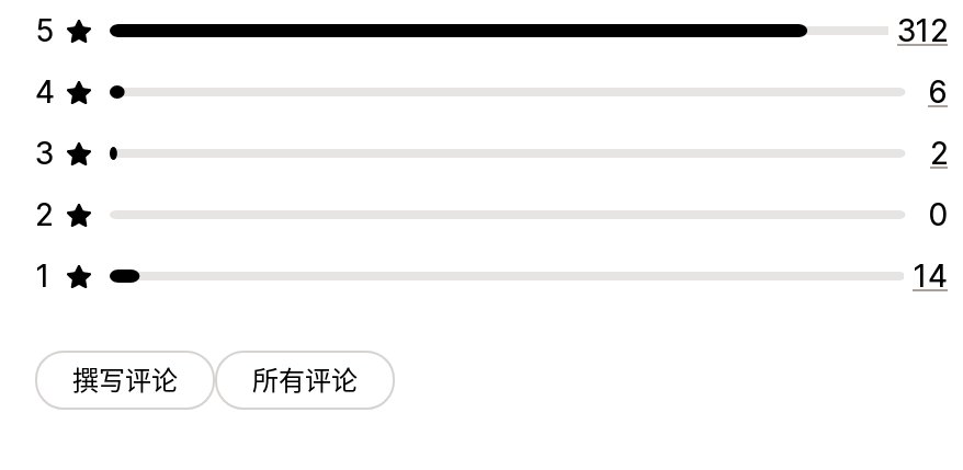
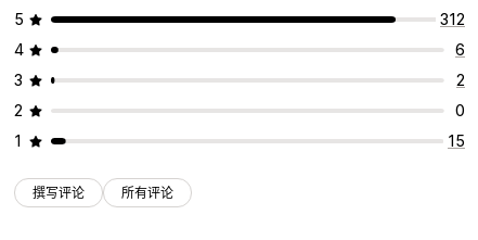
- 14
+ 15
